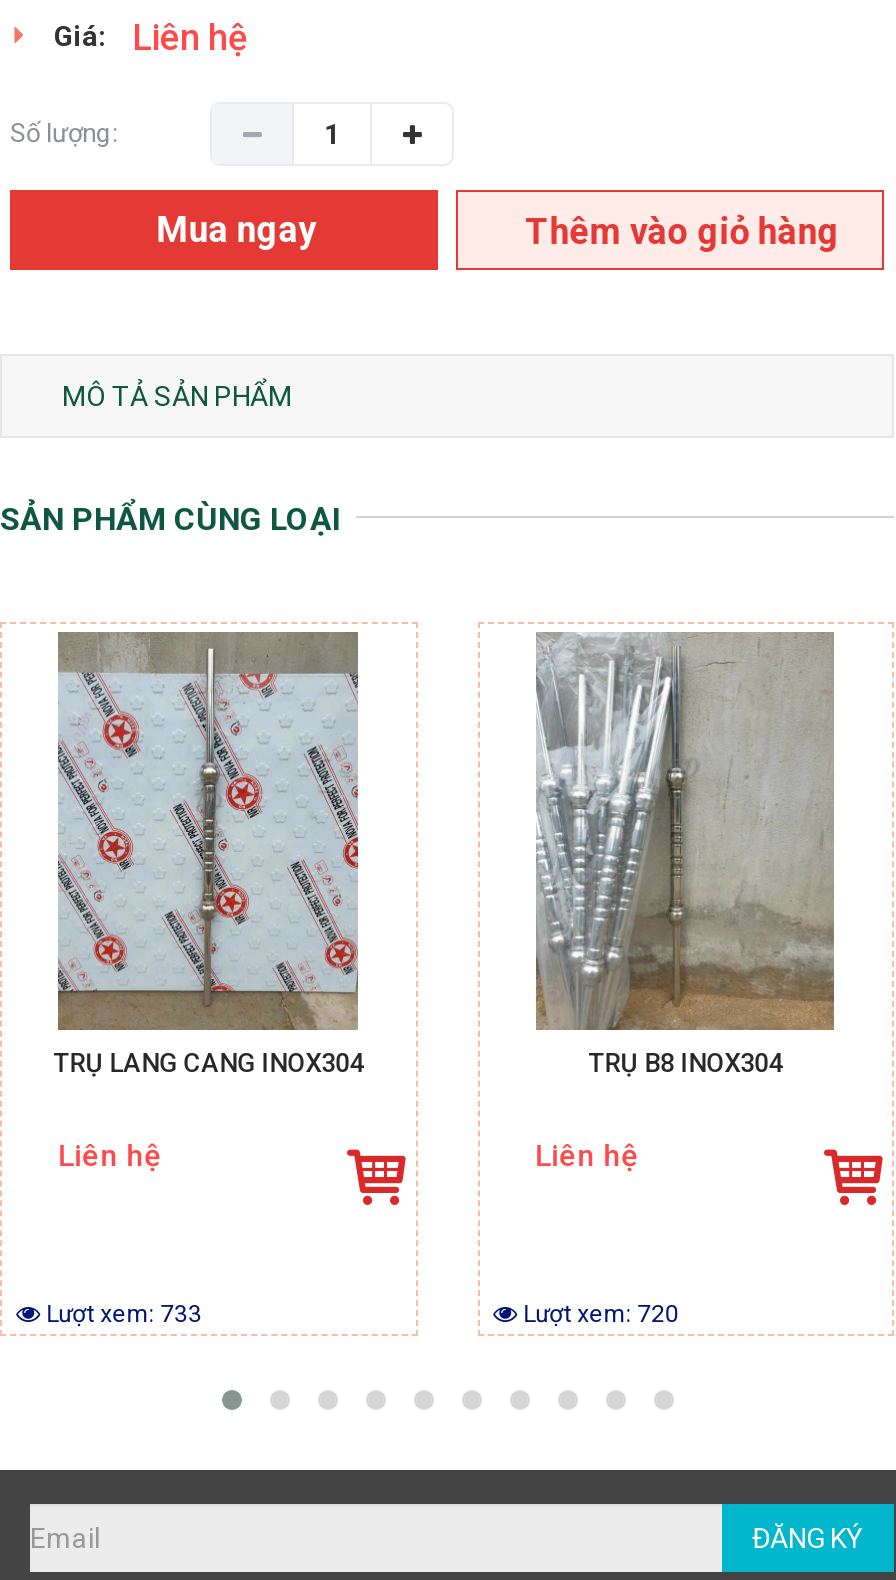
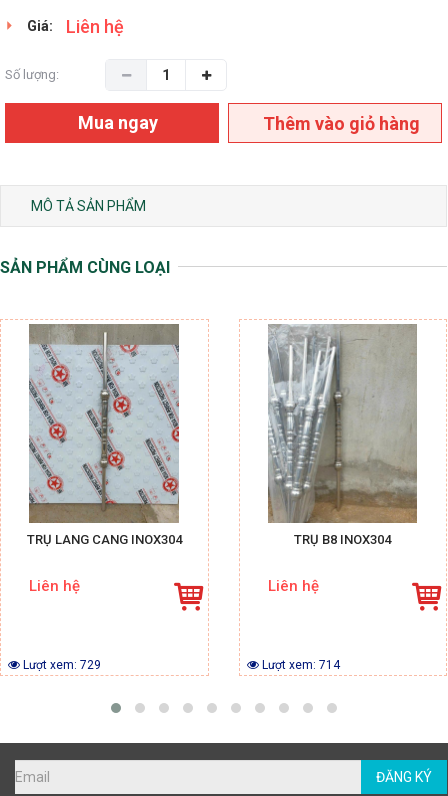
- Lượt xem: 733
+ Lượt xem: 729

- Lượt xem: 720
+ Lượt xem: 714
